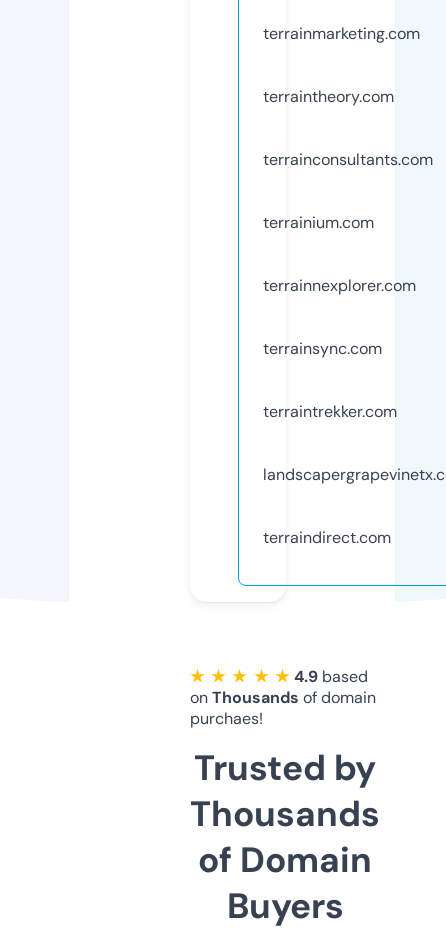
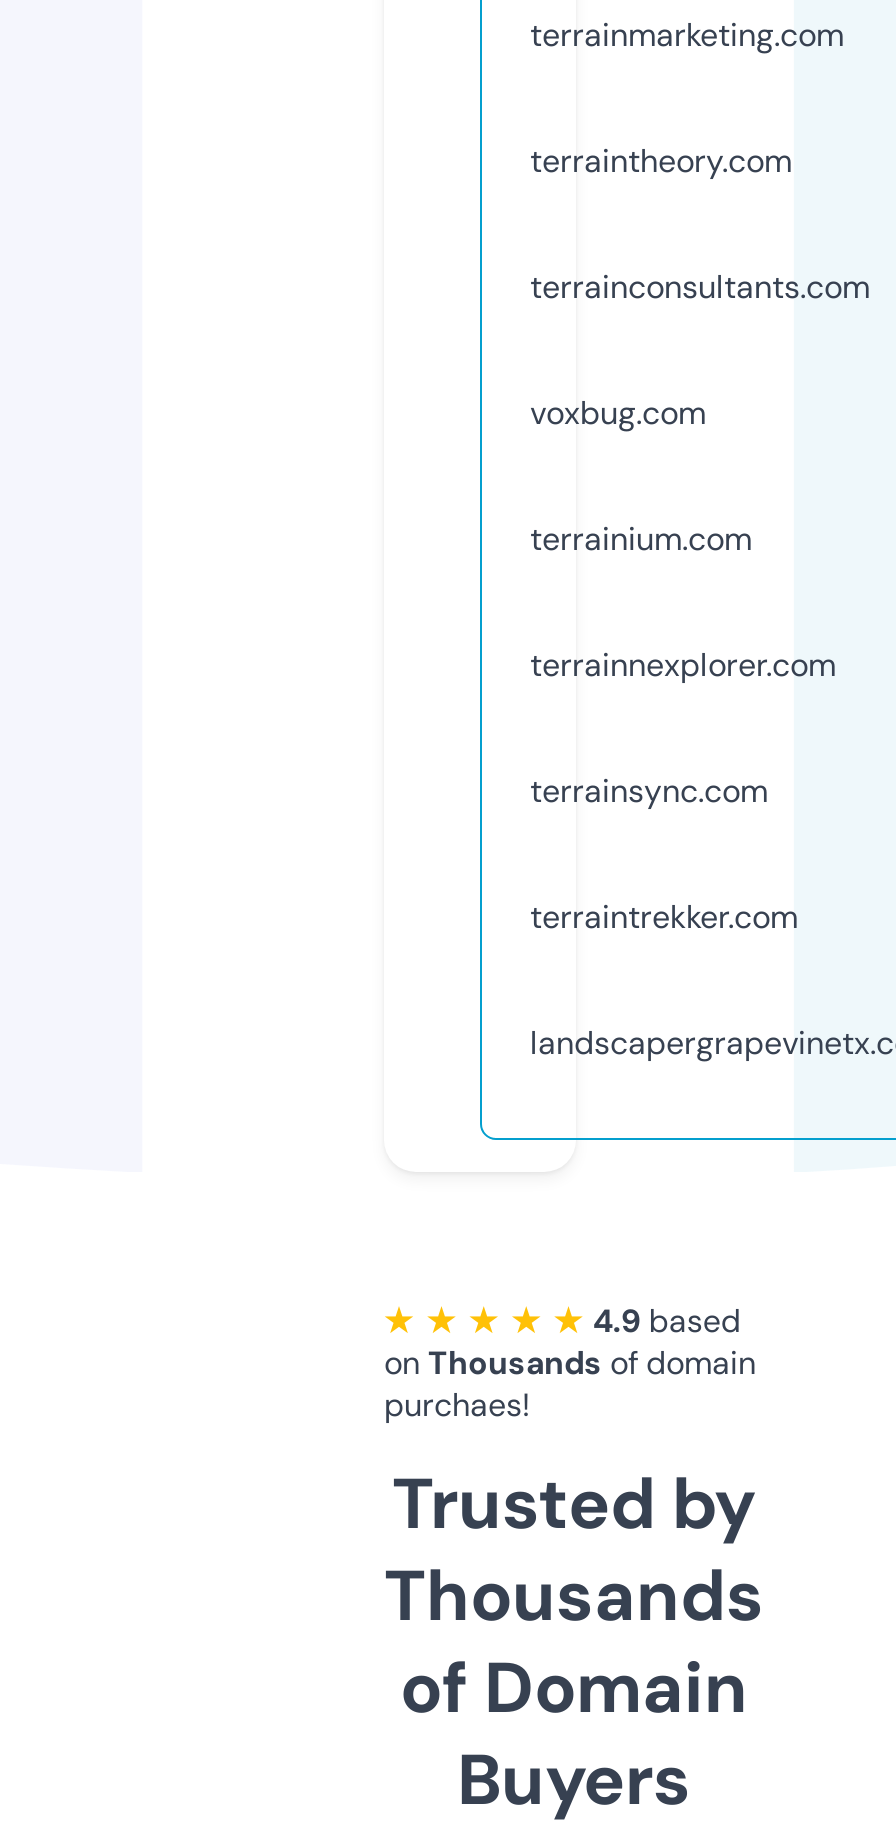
+ voxbug.com

moved down: terrainium.com | terrainnexplorer.com | terrainsync.com | terraintrekker.com

- terraindirect.com
